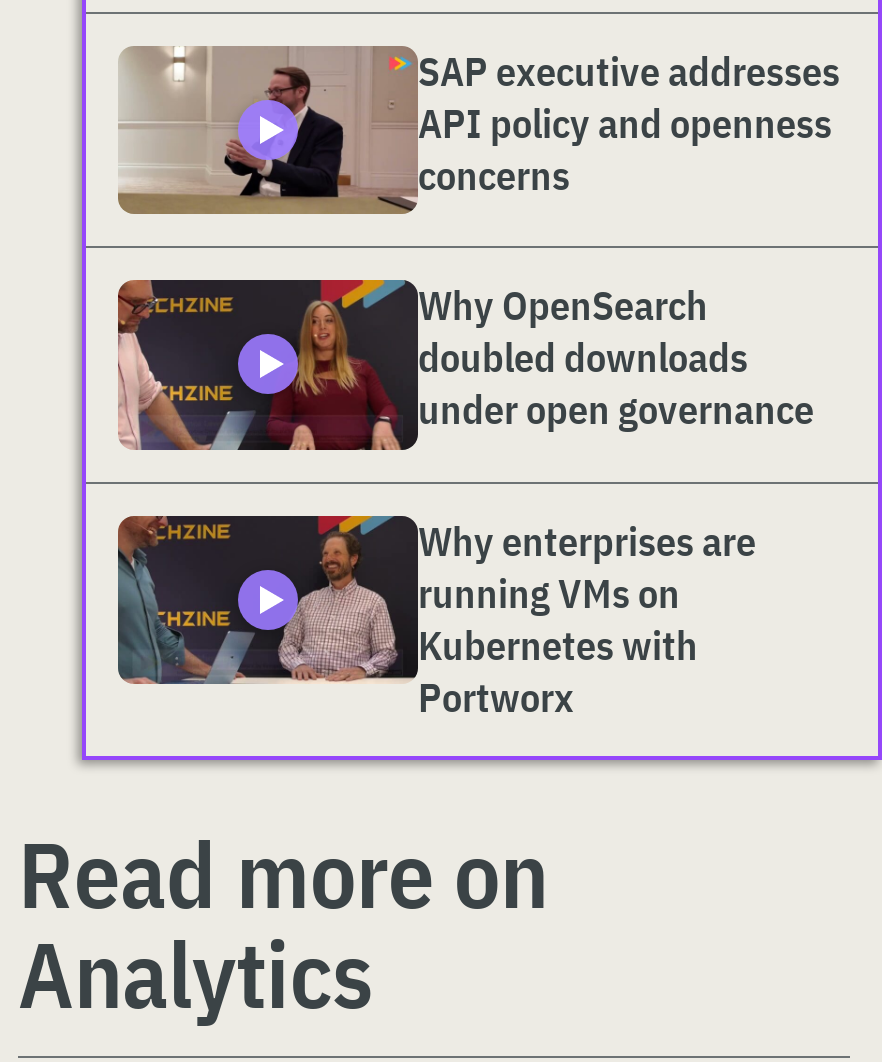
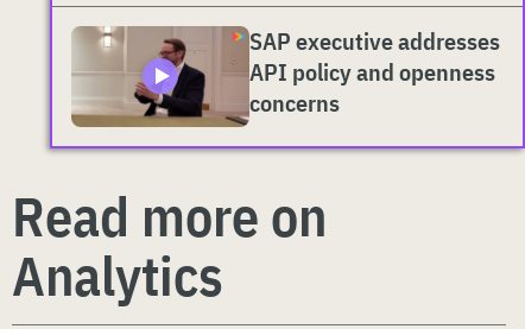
- [image]
- Why OpenSearch
- doubled downloads
- under open governance
- Why enterprises are
- running VMs on
- Kubernetes with
- Portworx

- [image]
